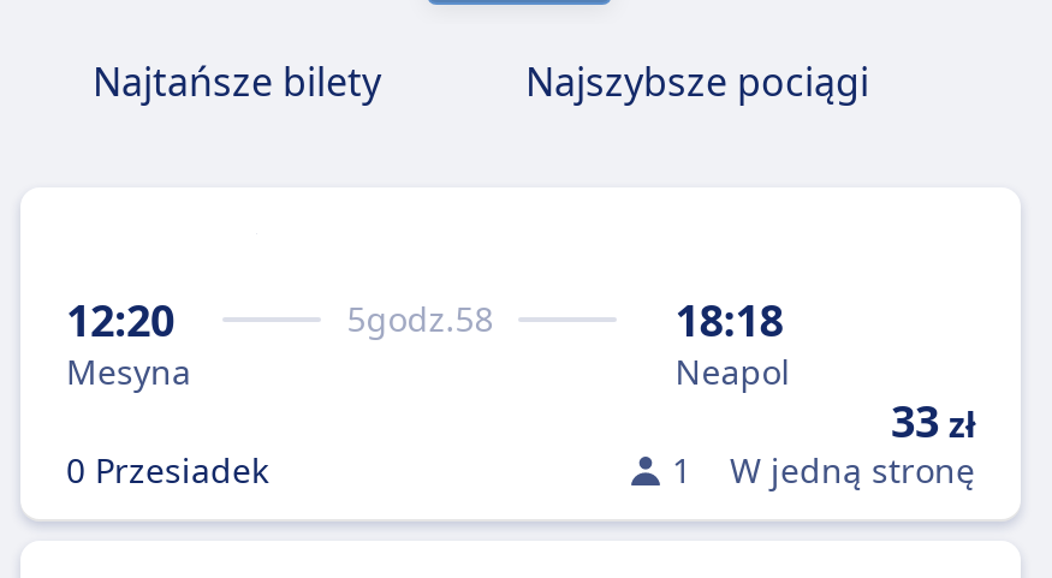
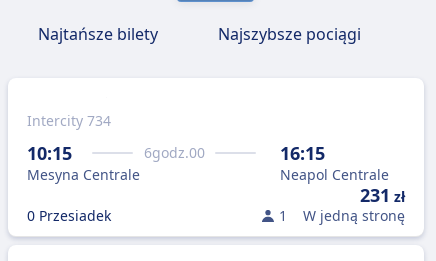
- 12:20
- 5godz.58
- Mesyna
+ Intercity 734
+ 10:15
+ 6godz.00
+ Mesyna Centrale

- 18:18
- Neapol
- 33 zł
+ 16:15
+ Neapol Centrale
+ 231 zł
